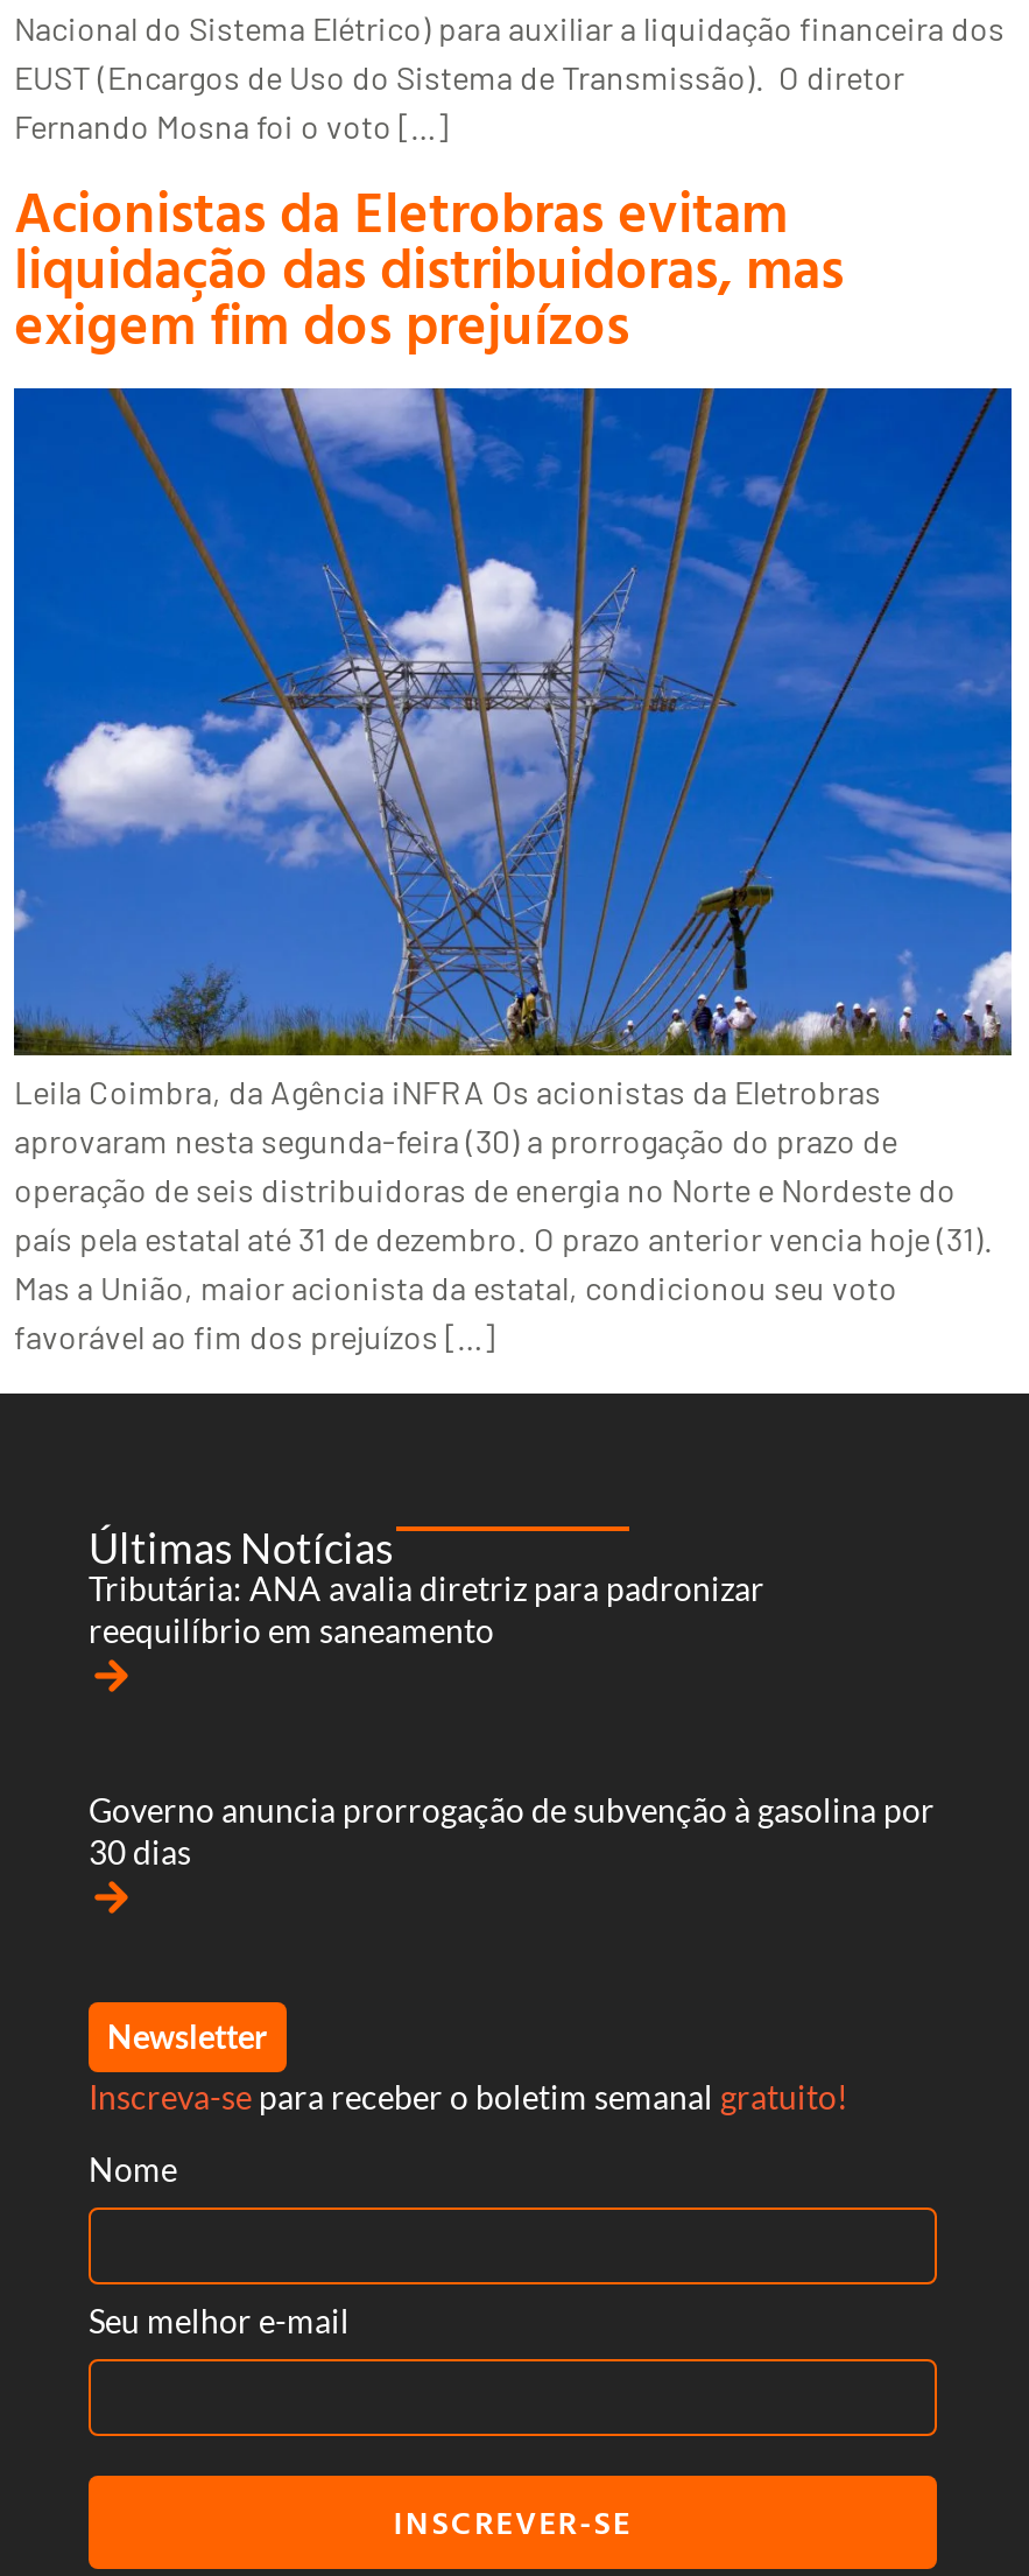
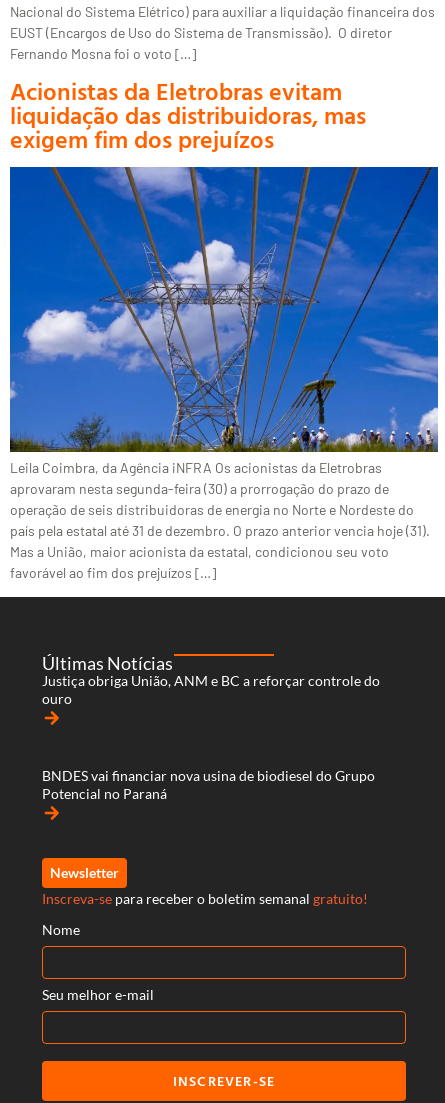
- Tributária: ANA avalia diretriz para padronizar
- reequilíbrio em saneamento
+ Justiça obriga União, ANM e BC a reforçar controle do
+ ouro

- Governo anuncia prorrogação de subvenção à gasolina por
- 30 dias
+ BNDES vai financiar nova usina de biodiesel do Grupo
+ Potencial no Paraná
